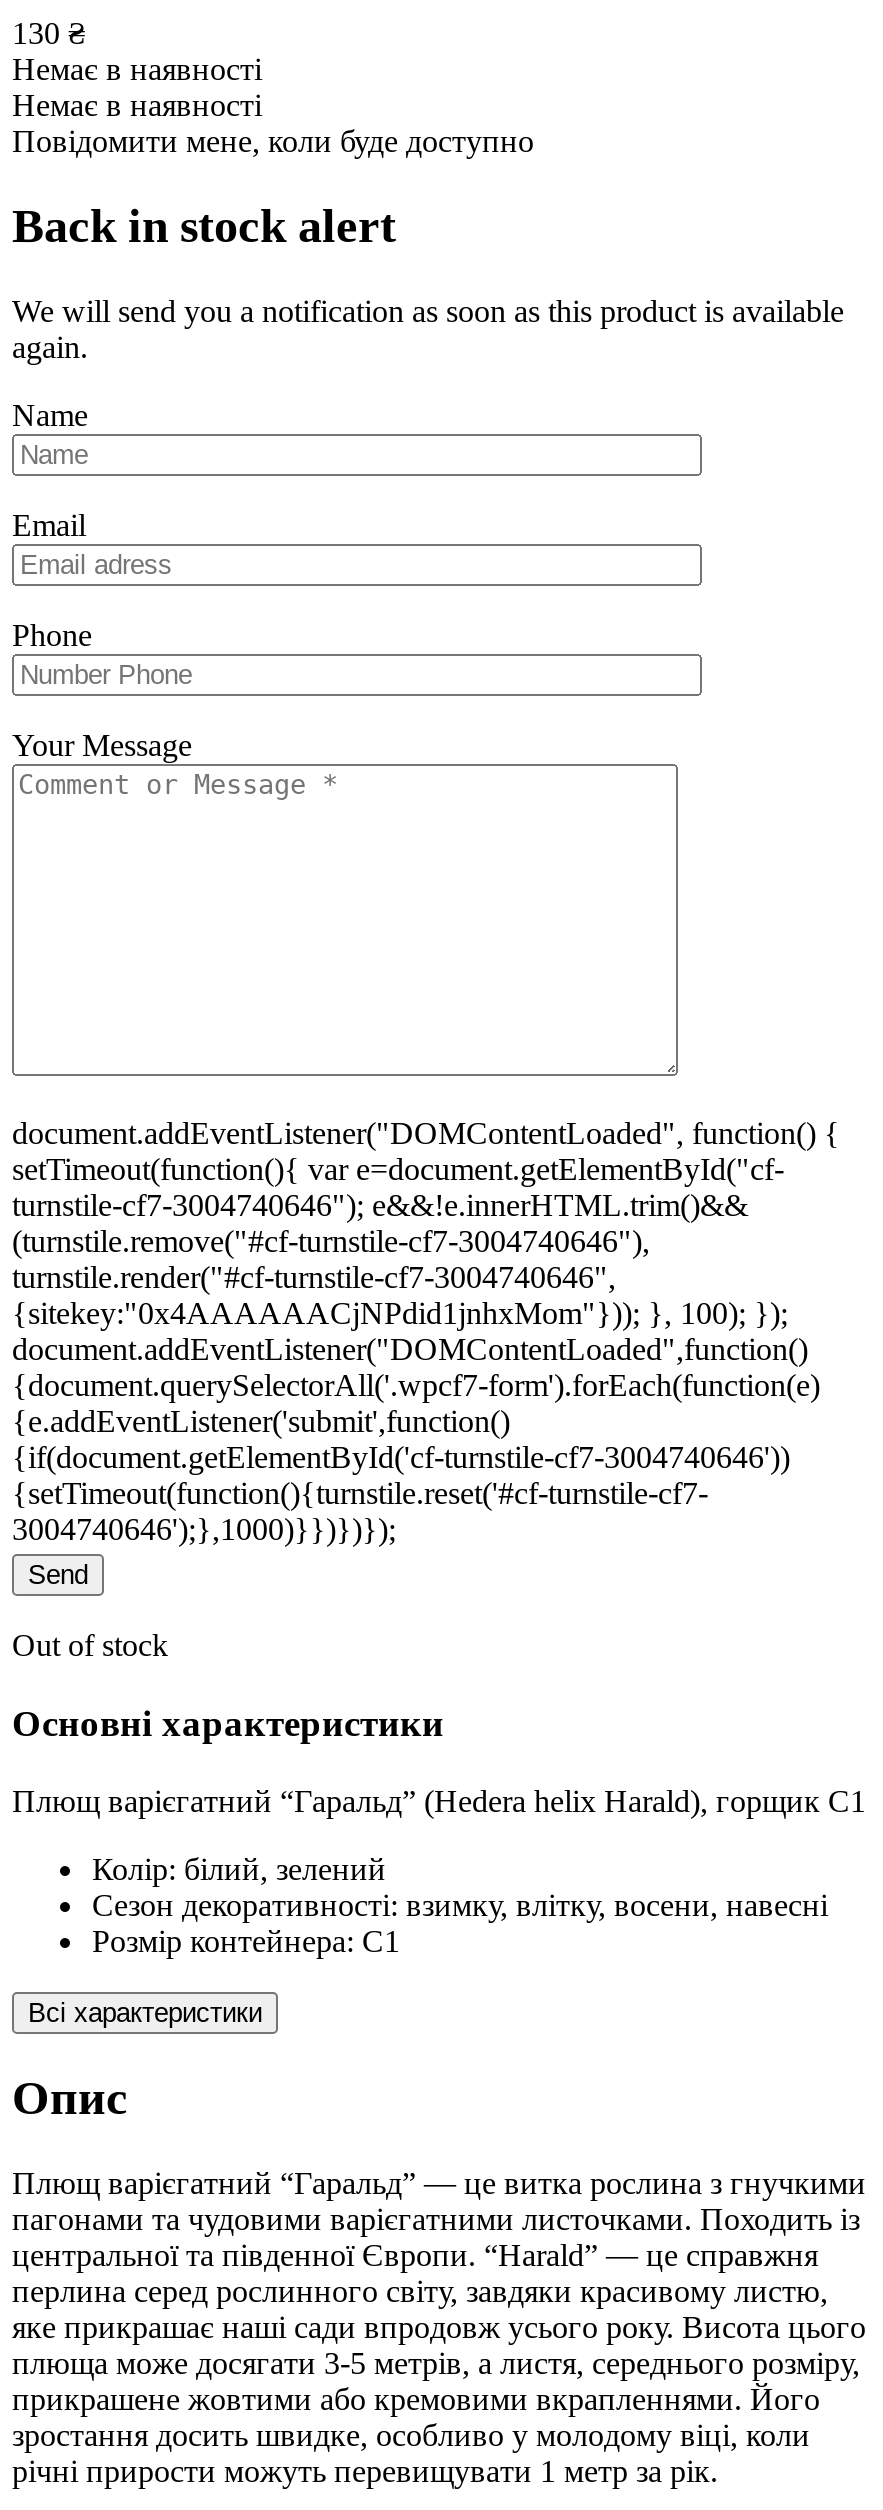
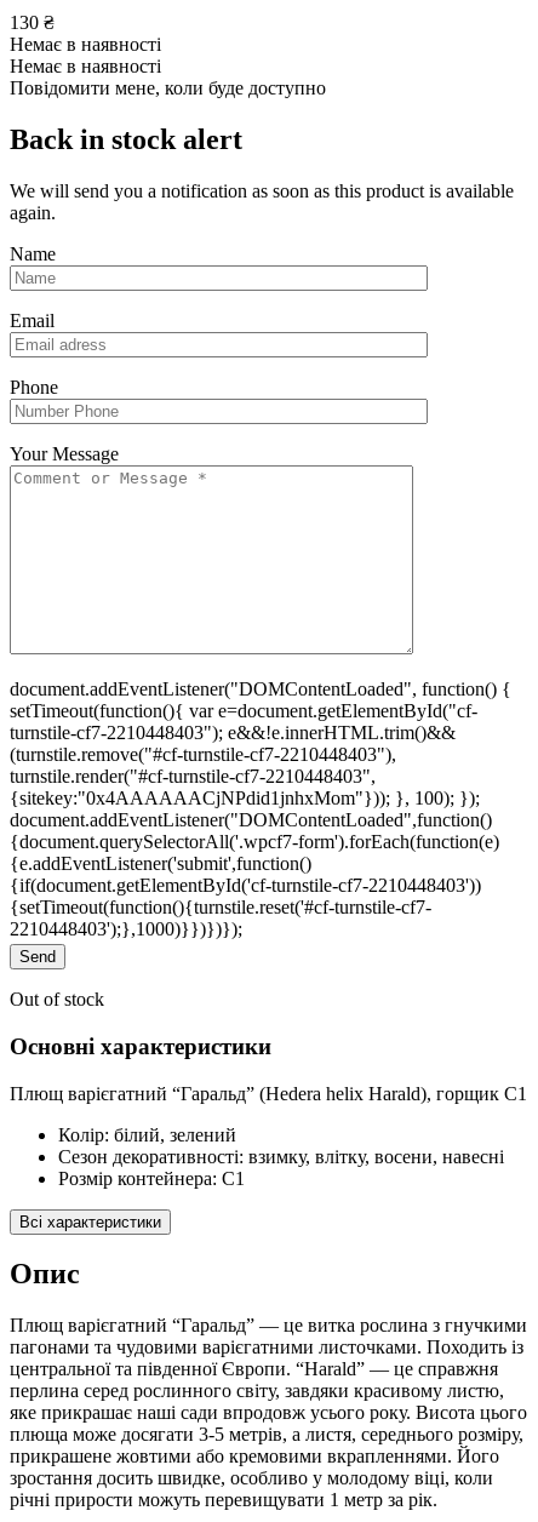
- turnstile-cf7-3004740646"); e&&!e.innerHTML.trim()&&
- (turnstile.remove("#cf-turnstile-cf7-3004740646"),
- turnstile.render("#cf-turnstile-cf7-3004740646",
+ turnstile-cf7-2210448403"); e&&!e.innerHTML.trim()&&
+ (turnstile.remove("#cf-turnstile-cf7-2210448403"),
+ turnstile.render("#cf-turnstile-cf7-2210448403",

- {if(document.getElementById('cf-turnstile-cf7-3004740646'))
+ {if(document.getElementById('cf-turnstile-cf7-2210448403'))

- 3004740646');},1000)}})})});
+ 2210448403');},1000)}})})});
